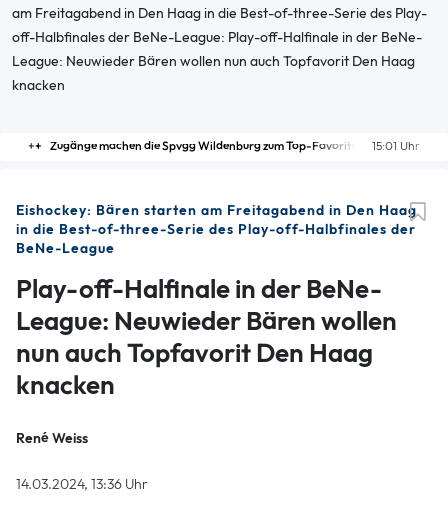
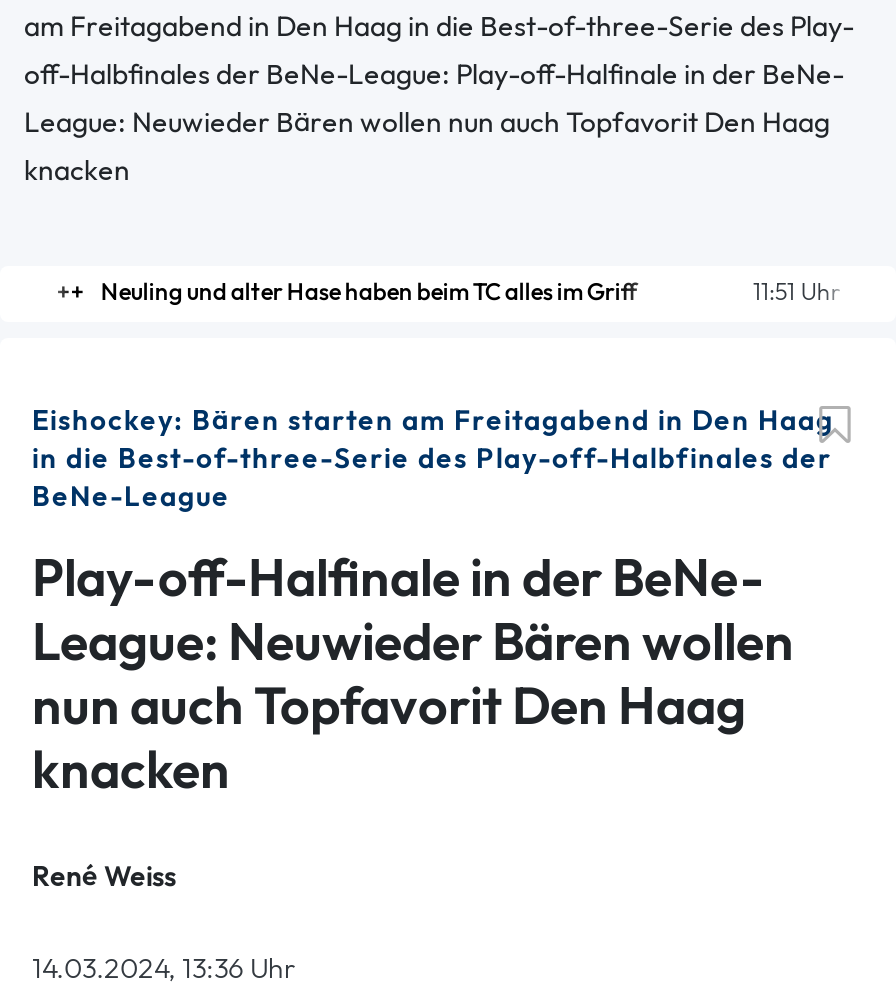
- 15:01 Uhr
- Zugänge machen die Spvgg Wildenburg zum Top-Favoriten
+ 11:51 Uhr
+ Neuling und alter Hase haben beim TC alles im Griff
